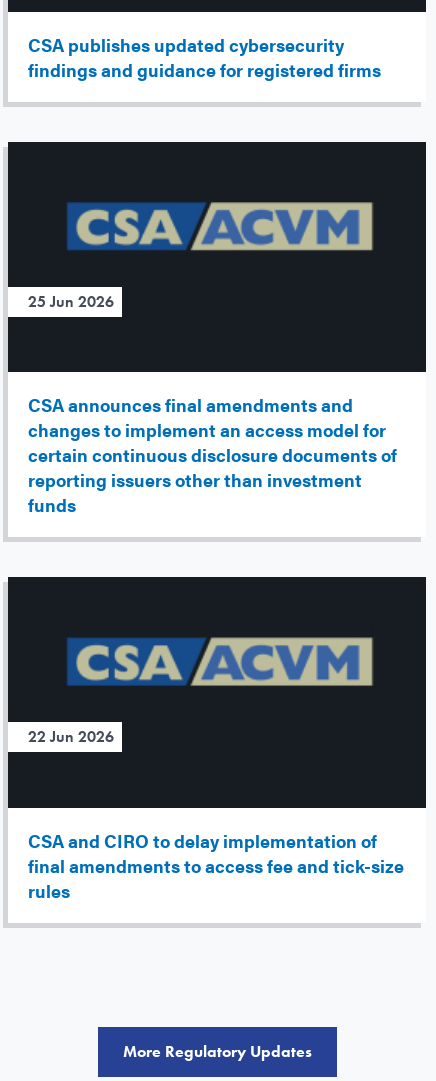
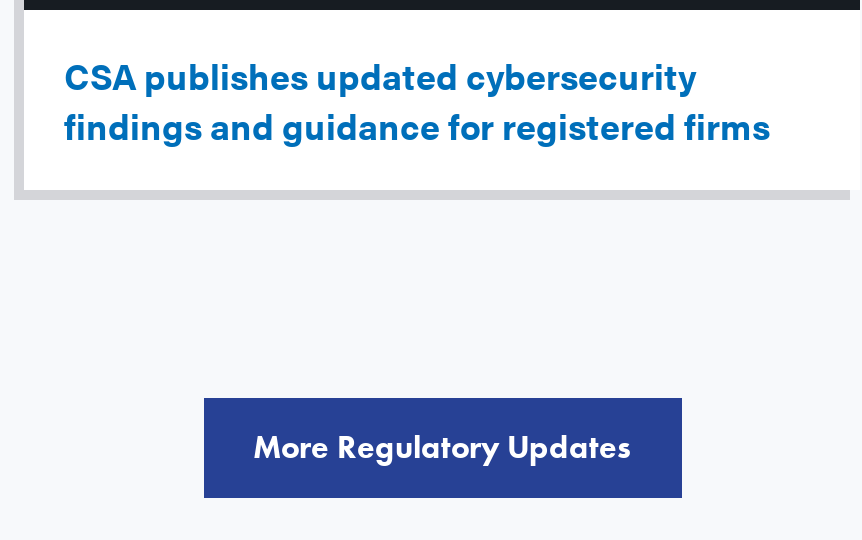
- [image]
- 25 Jun 2026

- CSA announces final amendments and
- changes to implement an access model for
- certain continuous disclosure documents of
- reporting issuers other than investment
- funds

- [image]
- 22 Jun 2026

- CSA and CIRO to delay implementation of
- final amendments to access fee and tick-size
- rules
